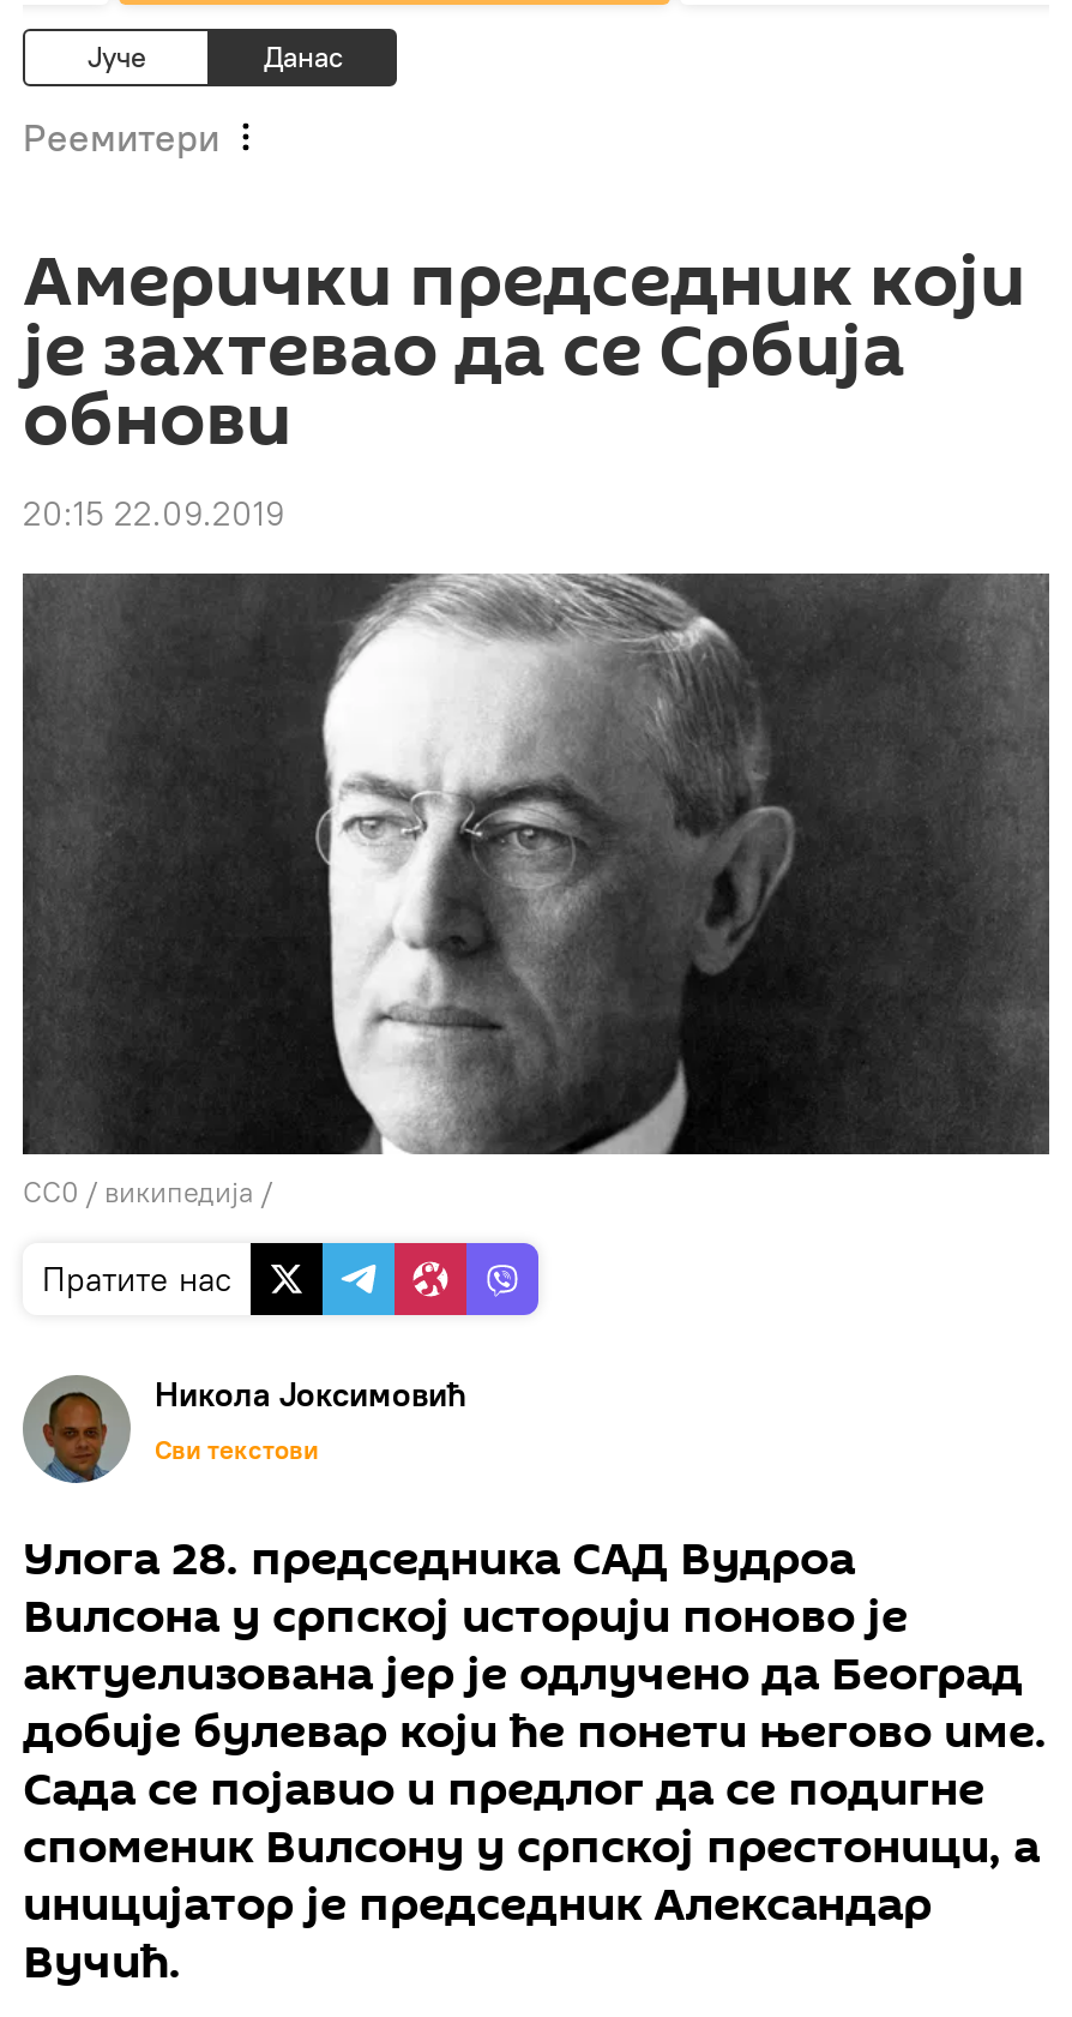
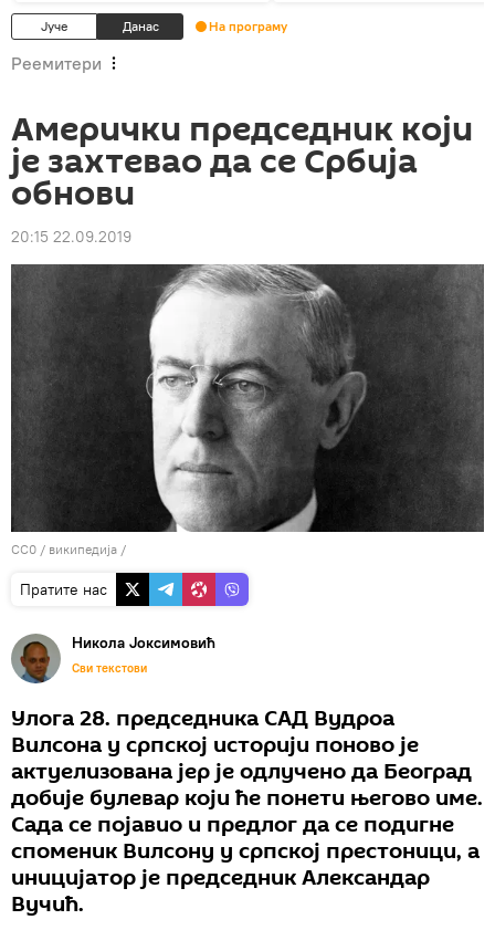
+ На програму
